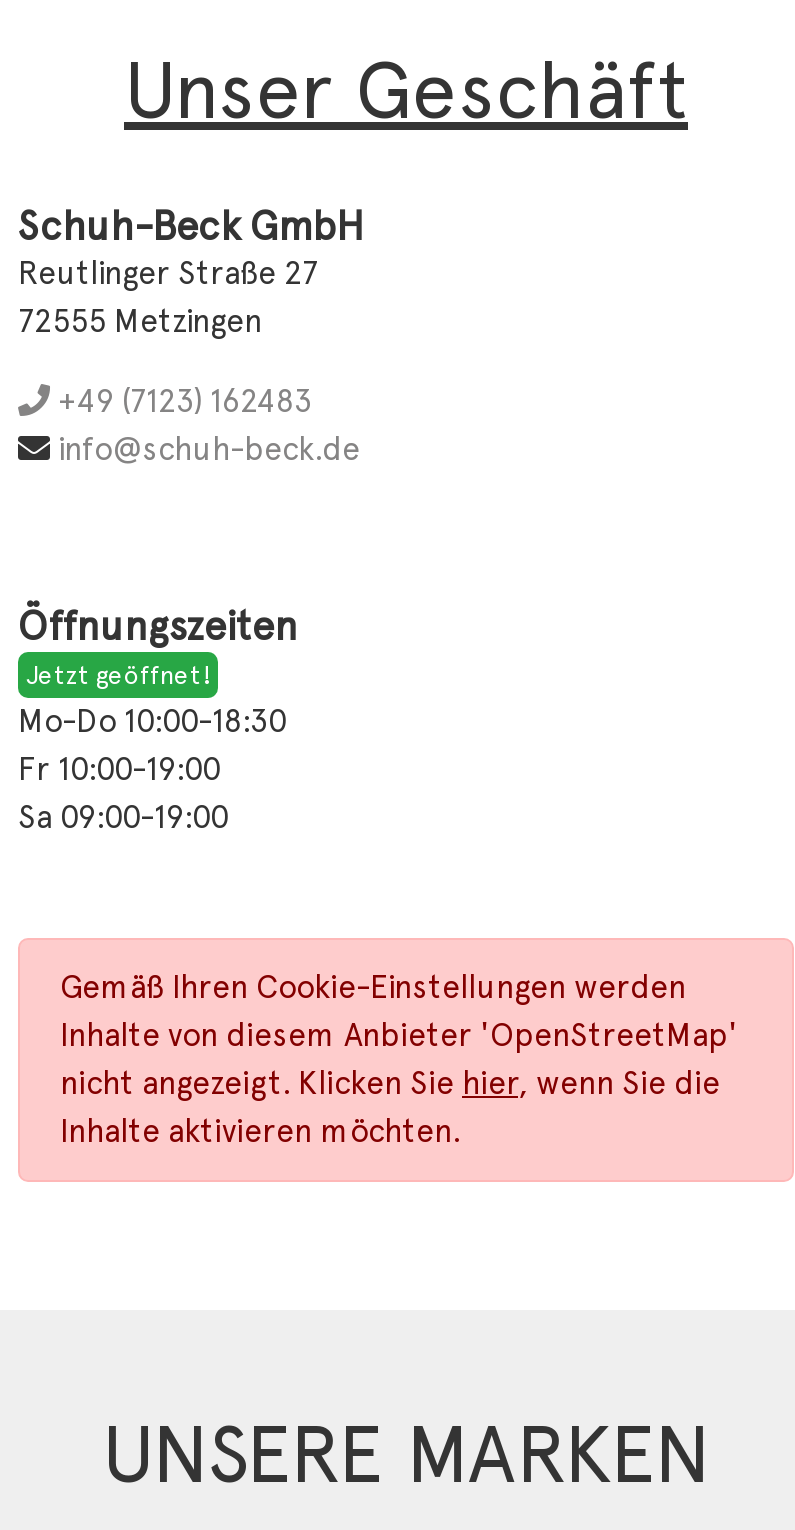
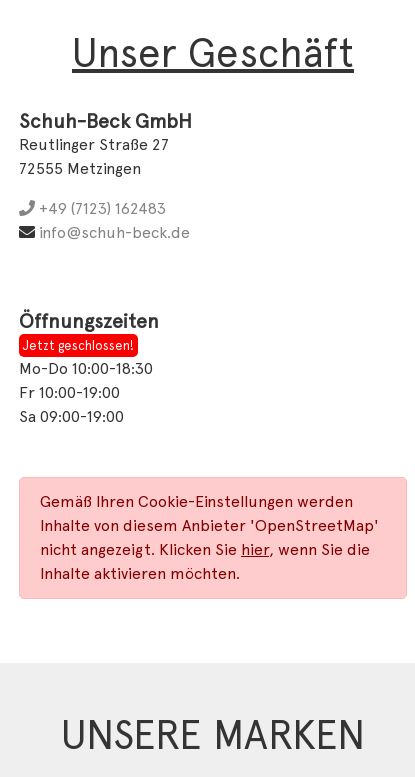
- Jetzt geöffnet!
+ Jetzt geschlossen!
